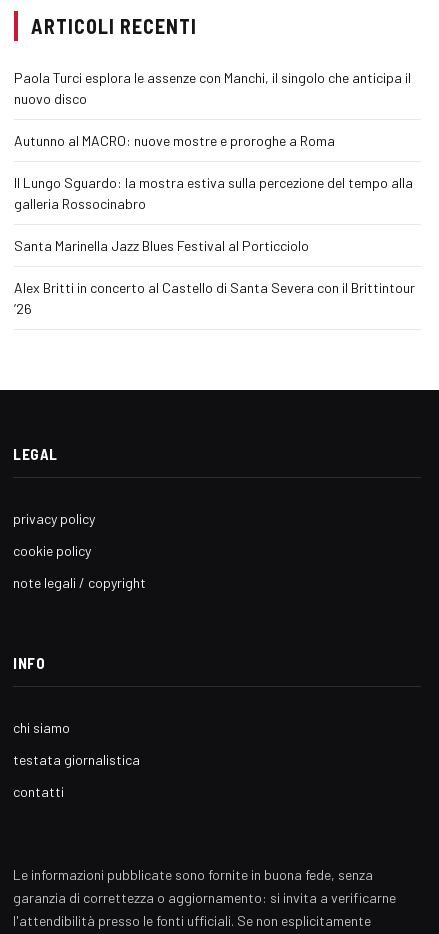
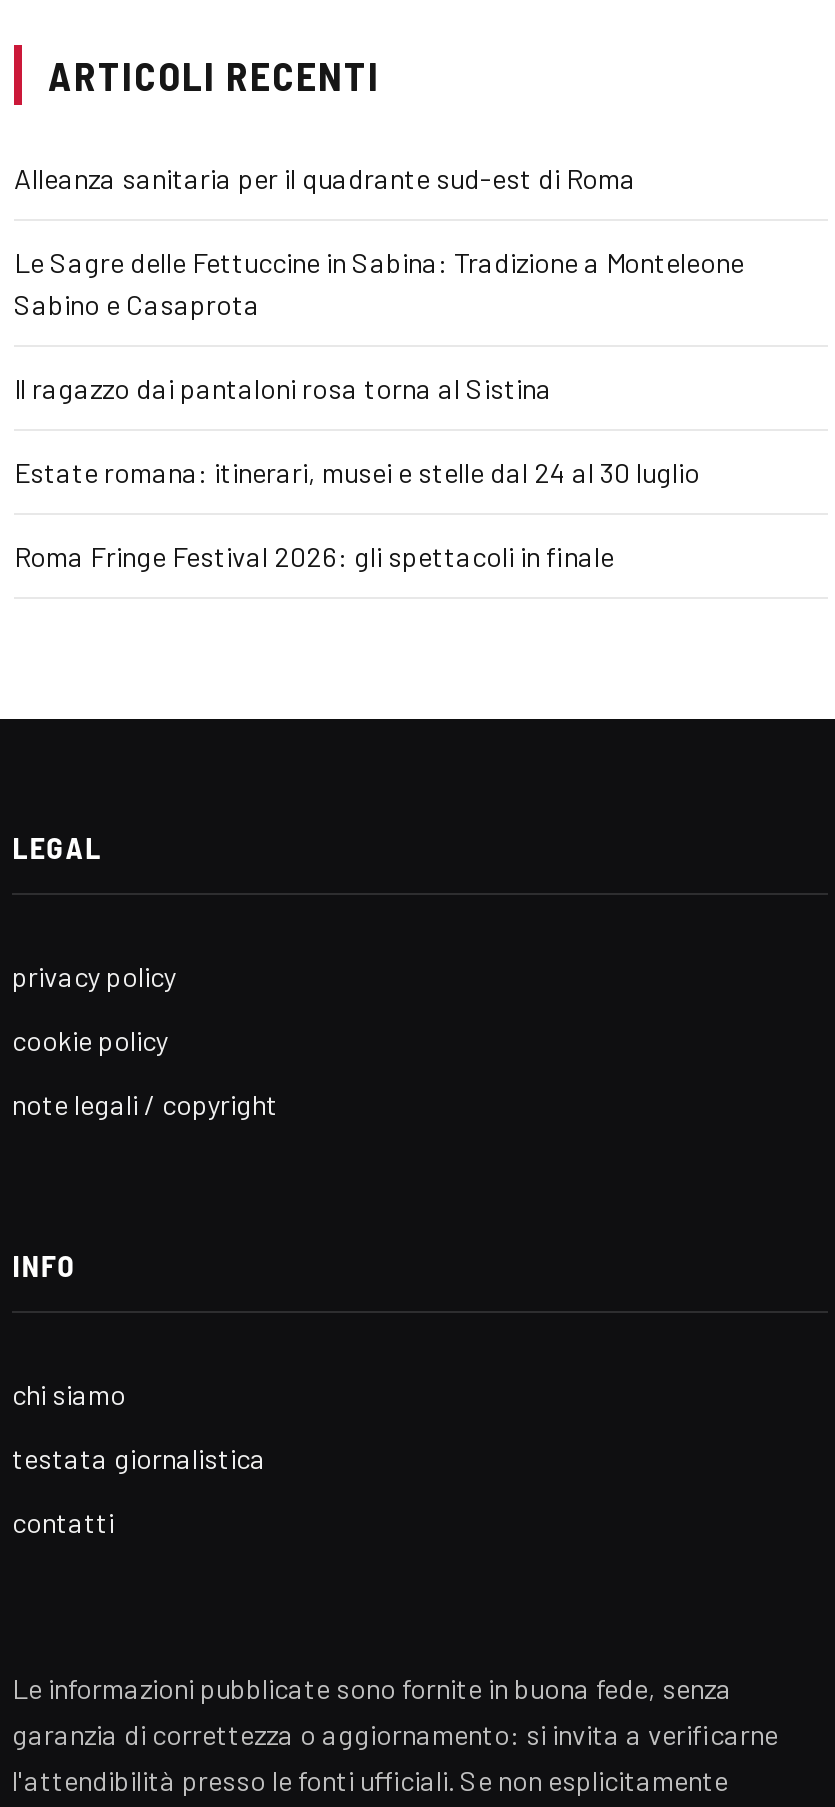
- Paola Turci esplora le assenze con Manchi, il singolo che anticipa il
- nuovo disco
+ Alleanza sanitaria per il quadrante sud-est di Roma

- Autunno al MACRO: nuove mostre e proroghe a Roma
+ Le Sagre delle Fettuccine in Sabina: Tradizione a Monteleone
+ Sabino e Casaprota

- Il Lungo Sguardo: la mostra estiva sulla percezione del tempo alla
- galleria Rossocinabro
+ Il ragazzo dai pantaloni rosa torna al Sistina

- Santa Marinella Jazz Blues Festival al Porticciolo
+ Estate romana: itinerari, musei e stelle dal 24 al 30 luglio

- Alex Britti in concerto al Castello di Santa Severa con il Brittintour
- ’26
+ Roma Fringe Festival 2026: gli spettacoli in finale
